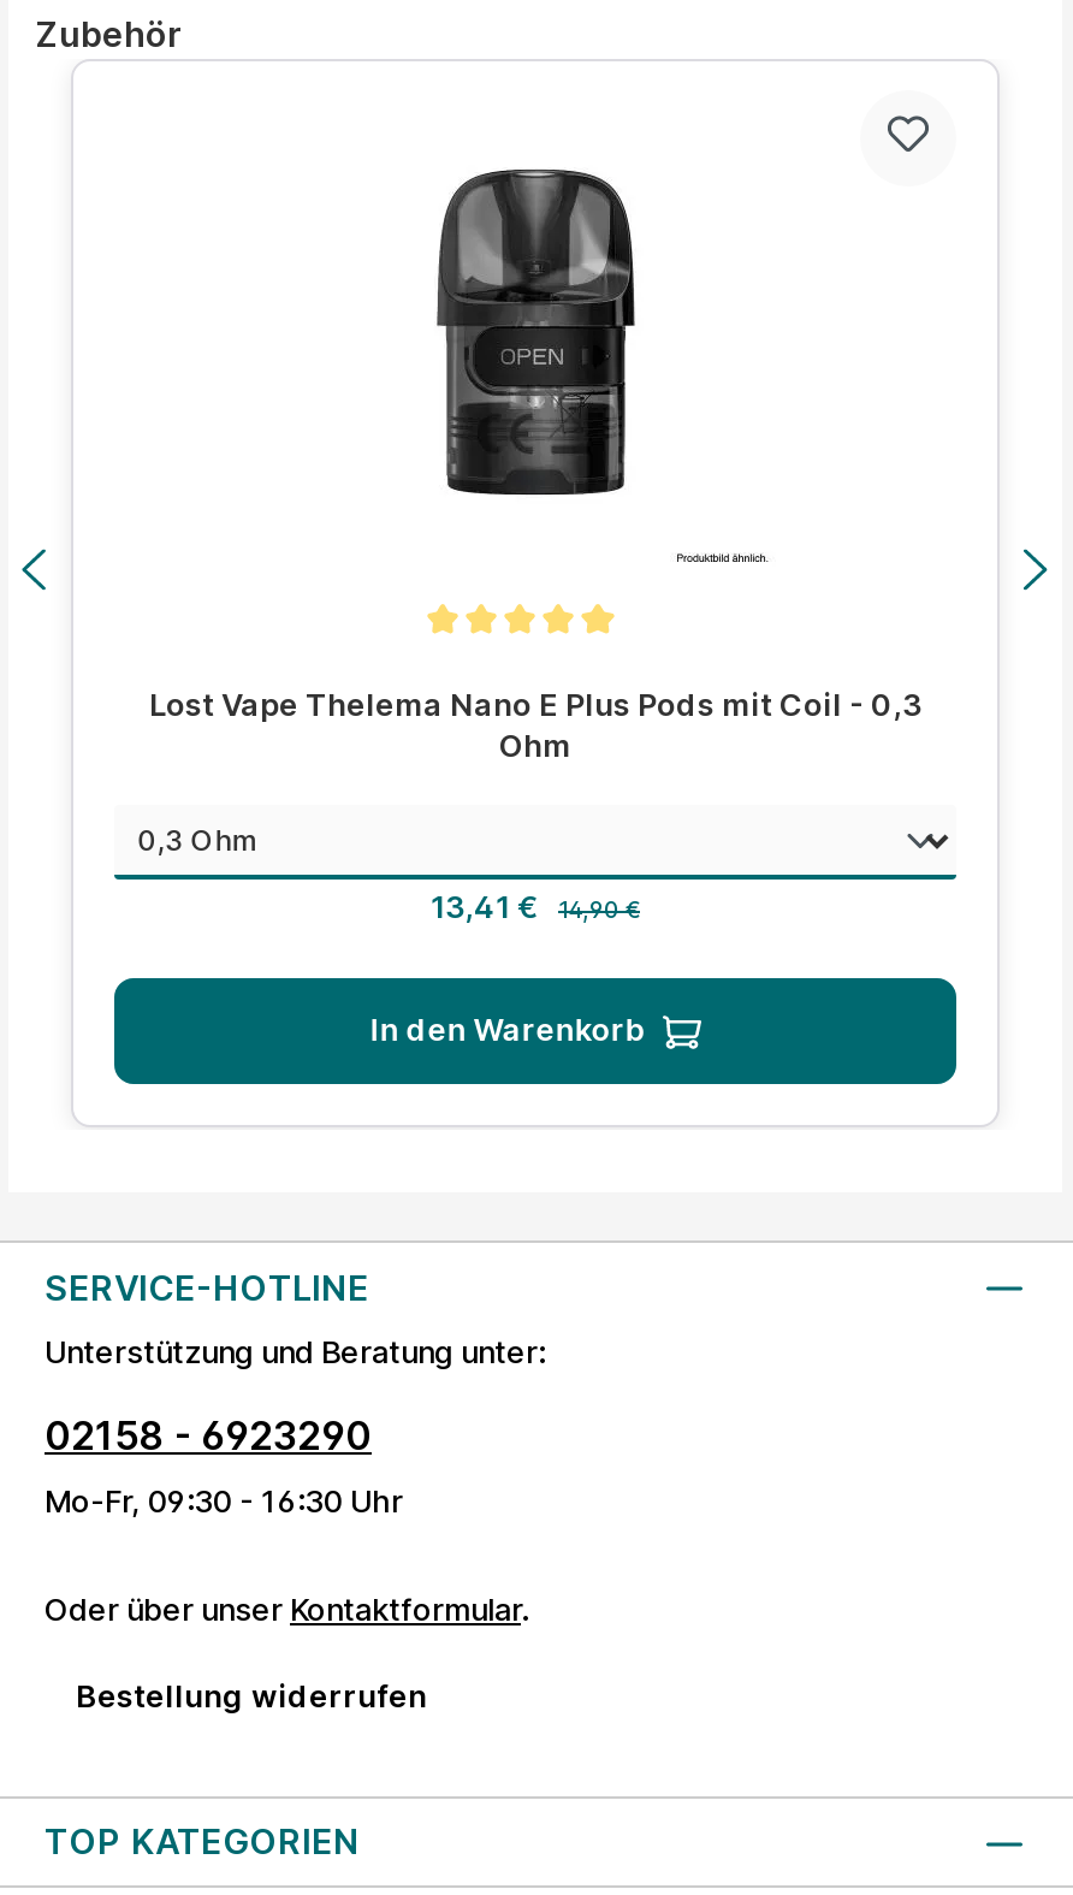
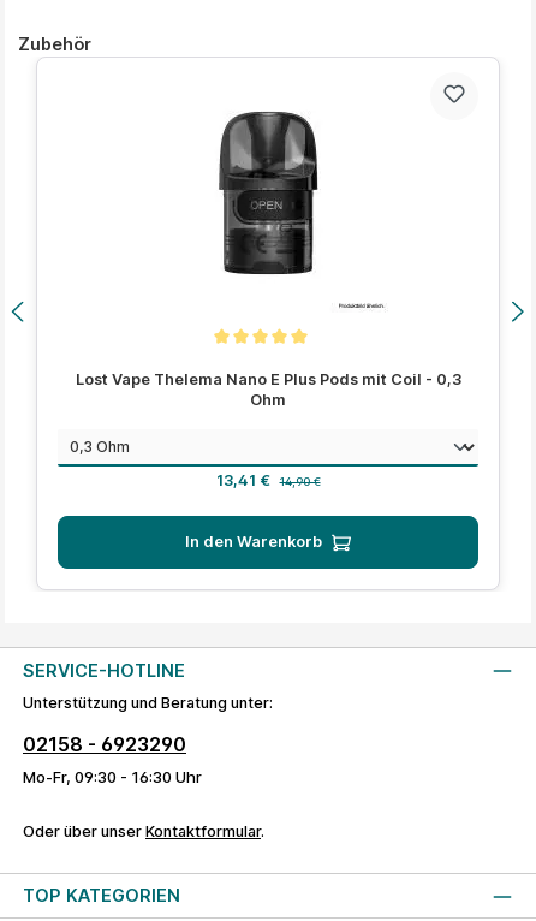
- Bestellung widerrufen
